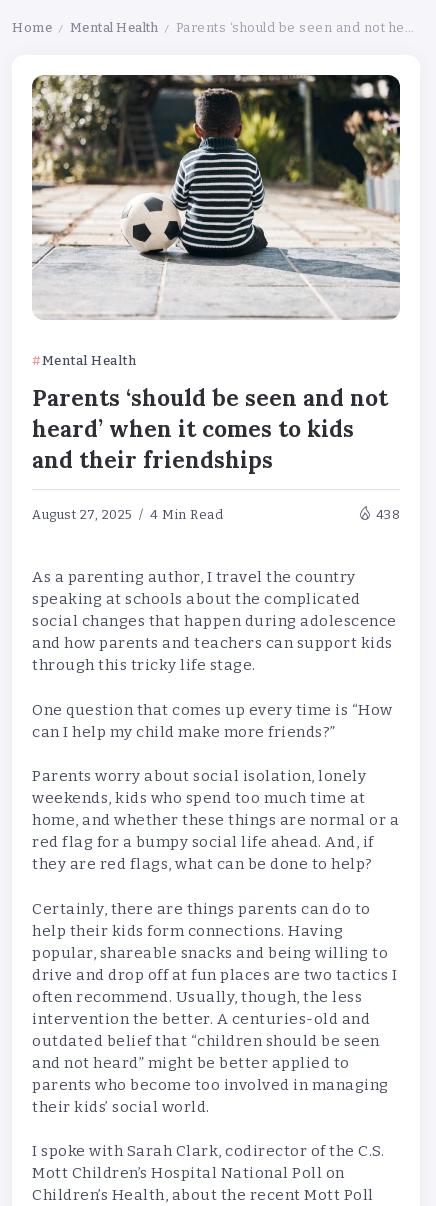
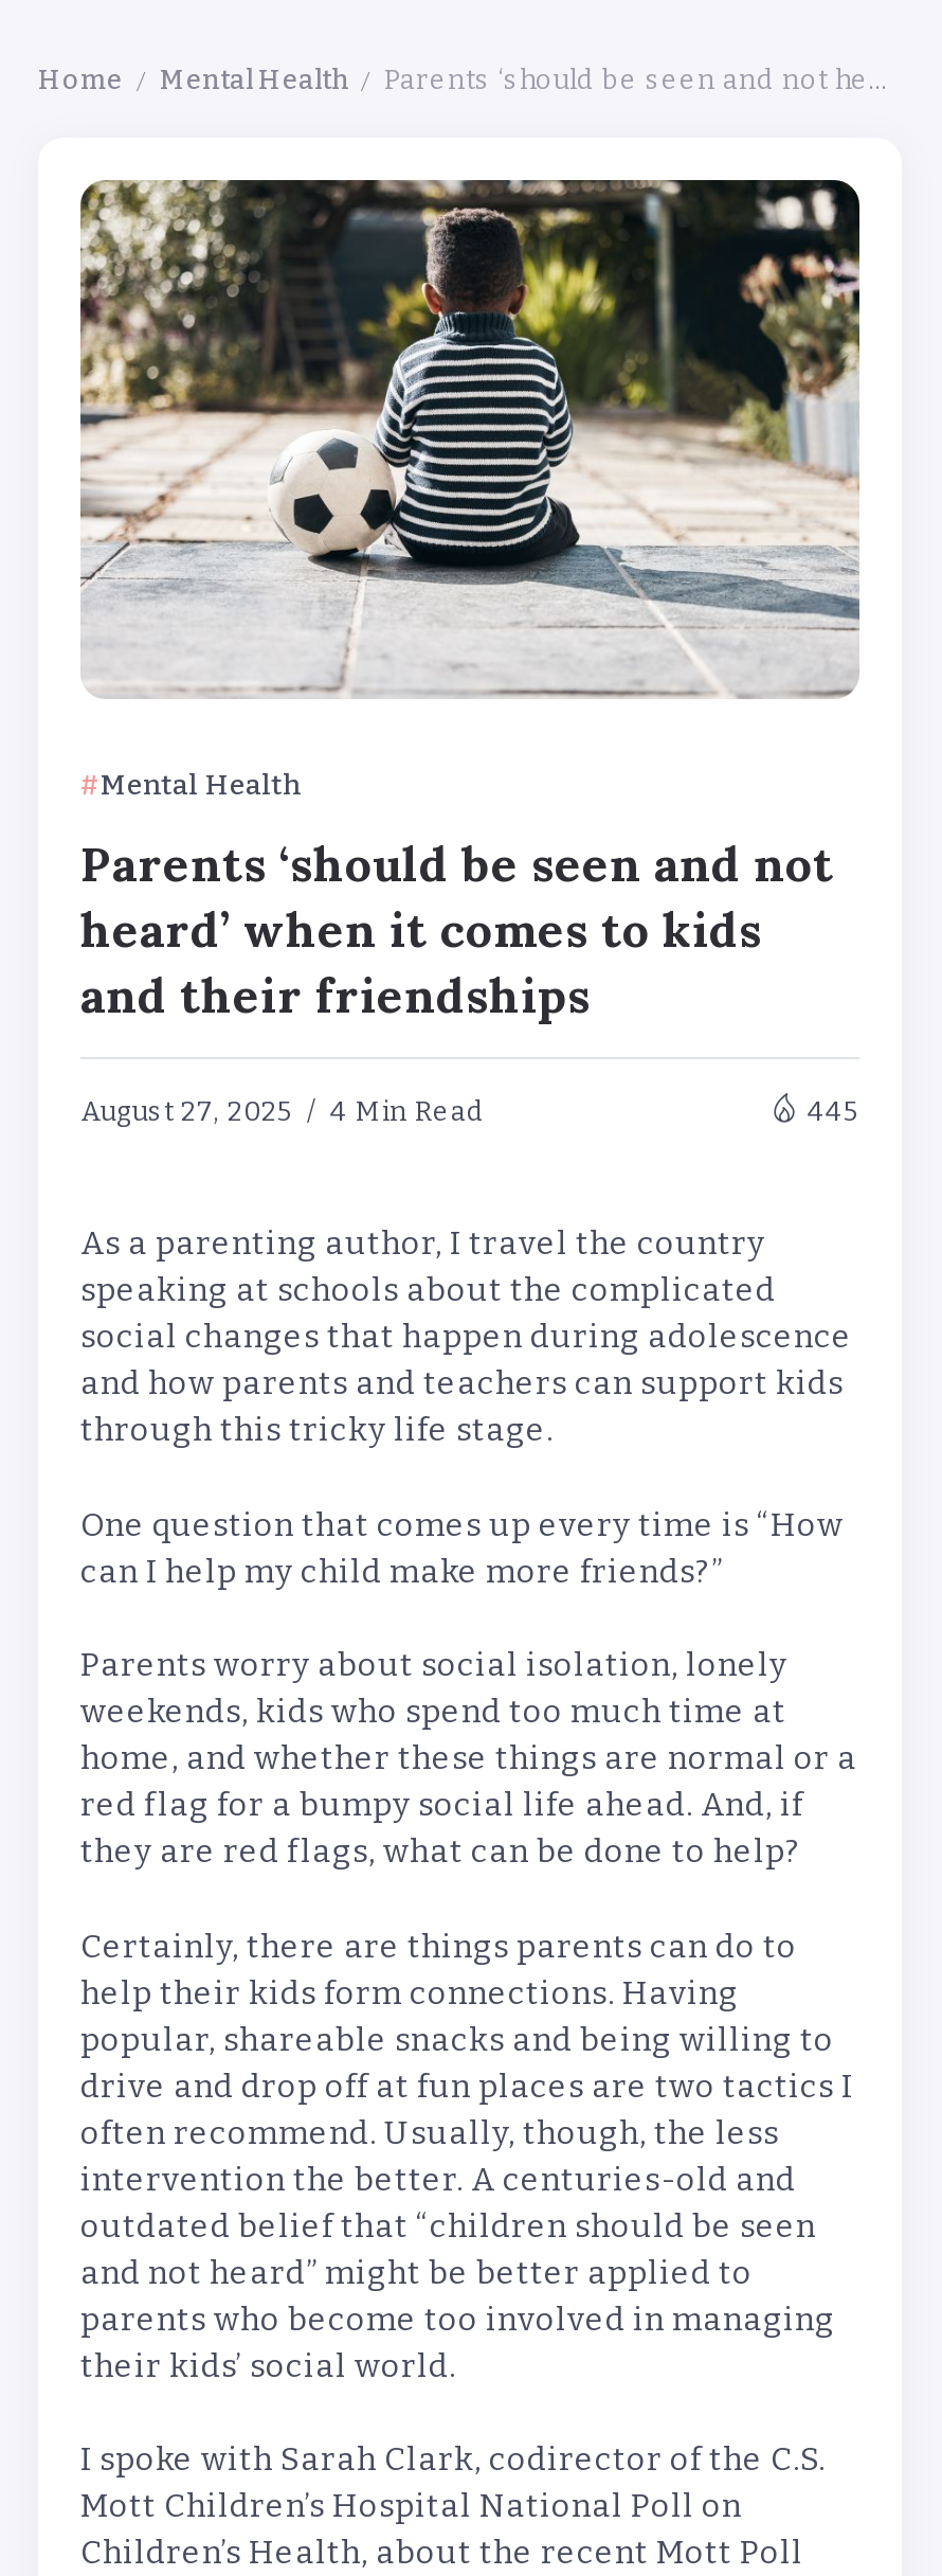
- 438
+ 445
